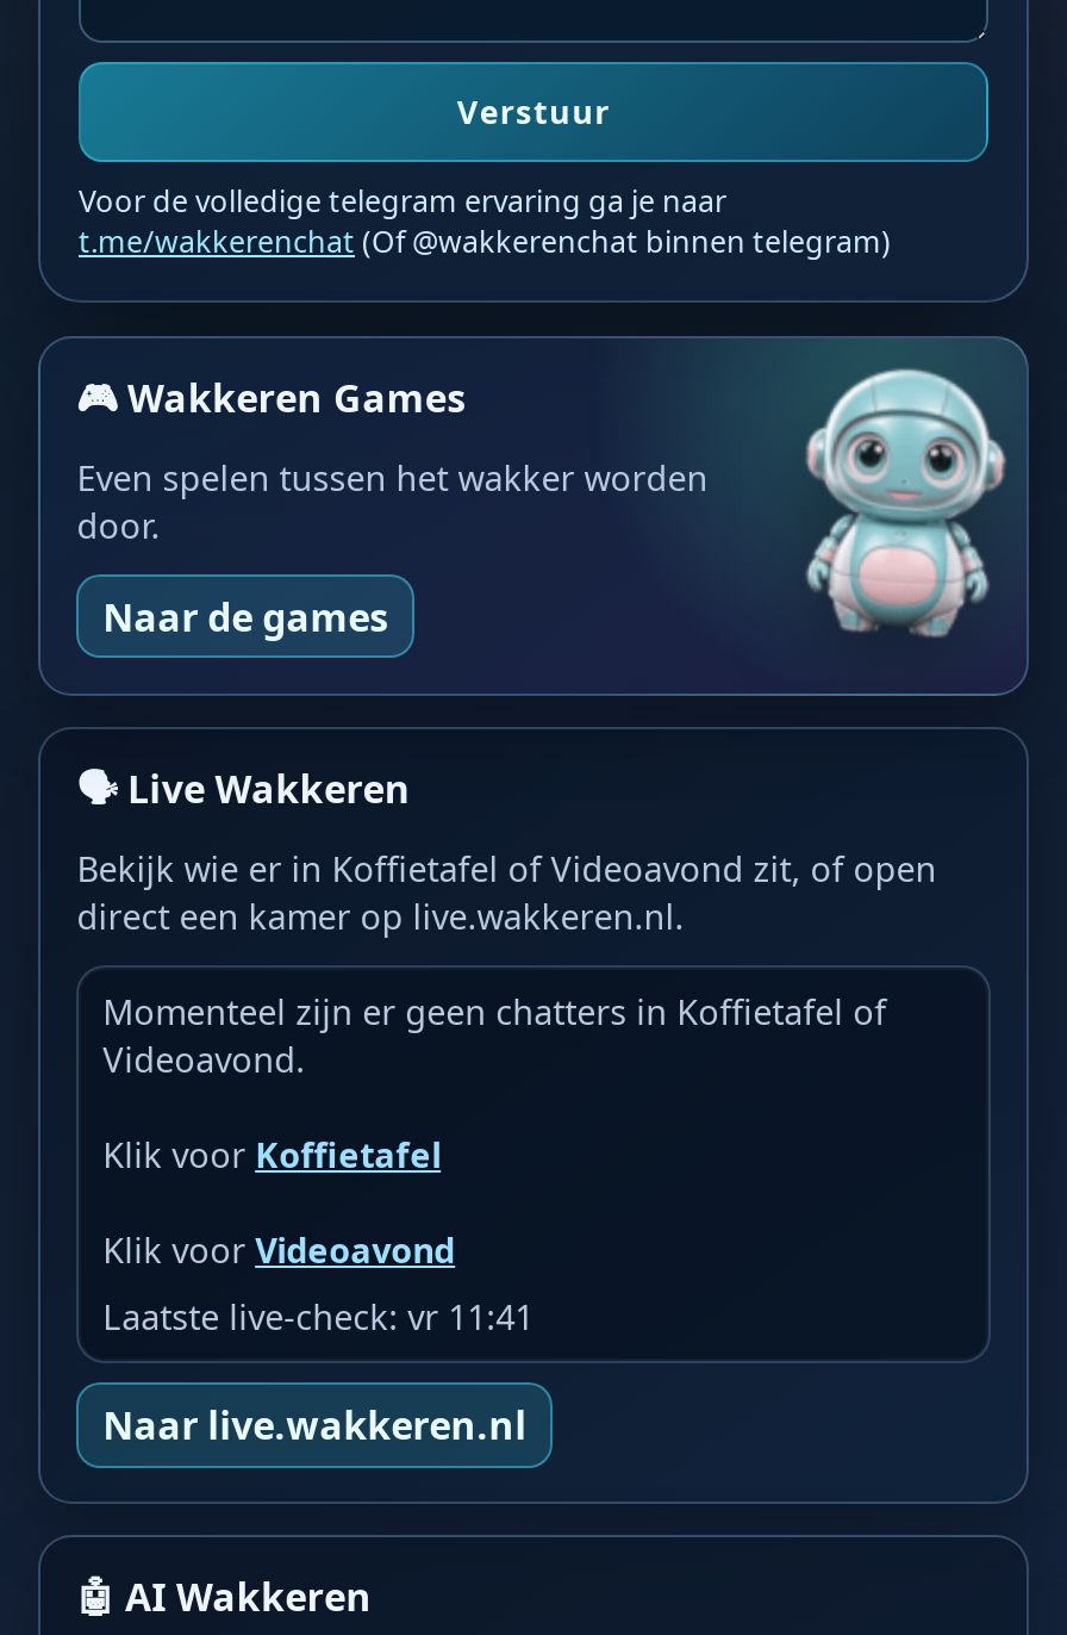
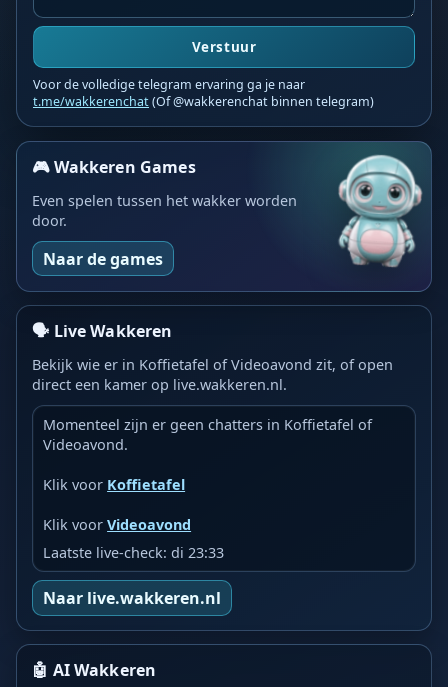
- Laatste live-check: vr 11:41
+ Laatste live-check: di 23:33
